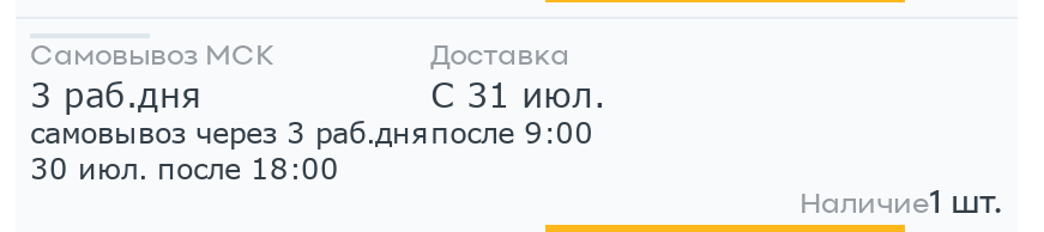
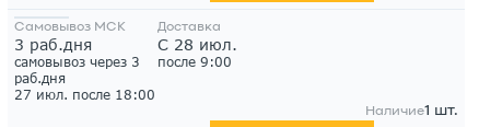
- С 31 июл.
+ С 28 июл.

- самовывоз через 3 раб.дня
- 30 июл. после 18:00
+ самовывоз через 3
+ раб.дня
+ 27 июл. после 18:00
